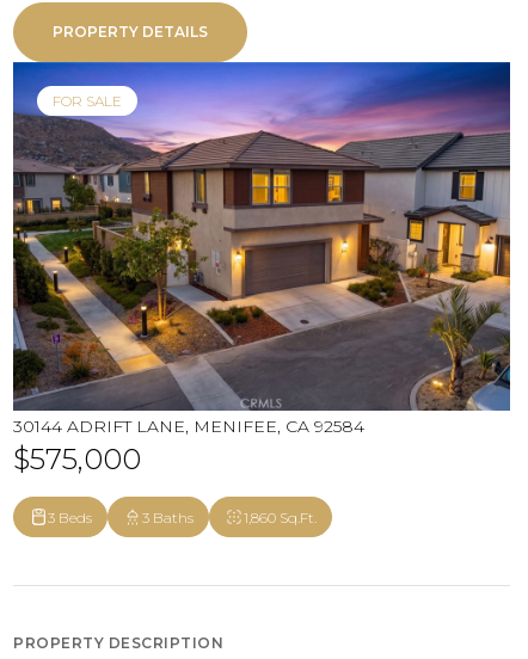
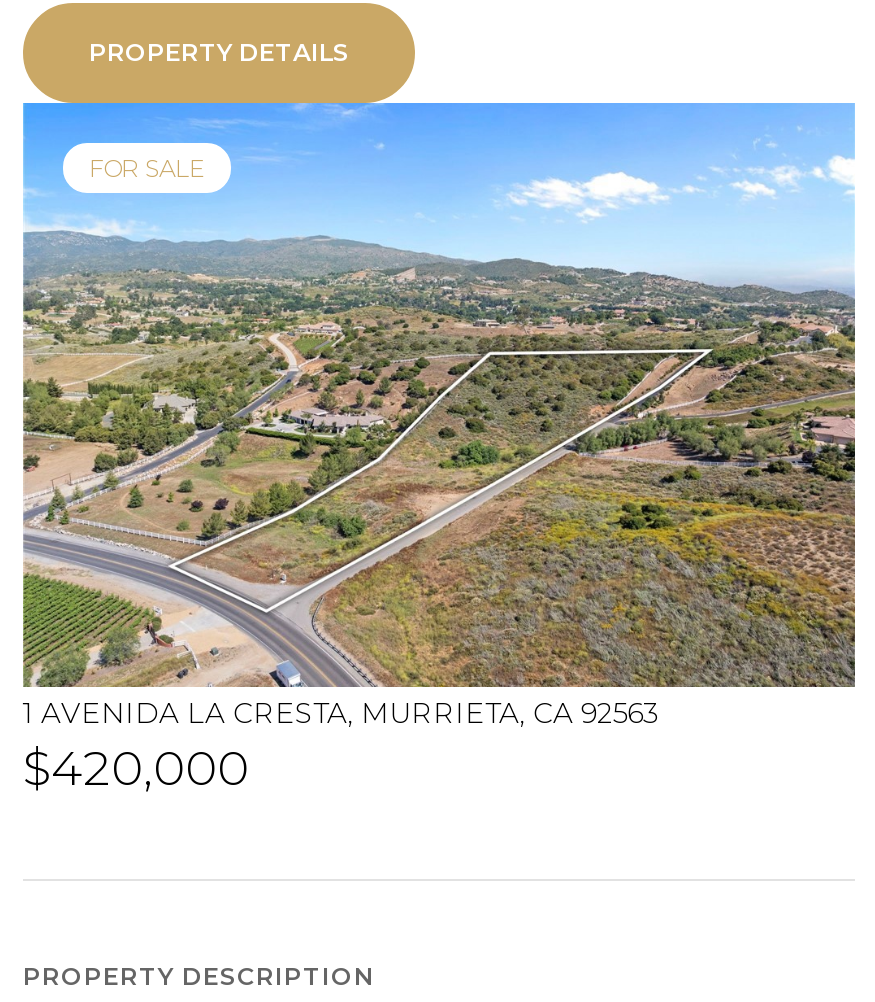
- [image]
- 30144 ADRIFT LANE, MENIFEE, CA 92584
- $575,000
- 3 Beds
- 3 Baths
- 1,860 Sq.Ft.
+ [image]
+ 1 AVENIDA LA CRESTA, MURRIETA, CA 92563
+ $420,000
